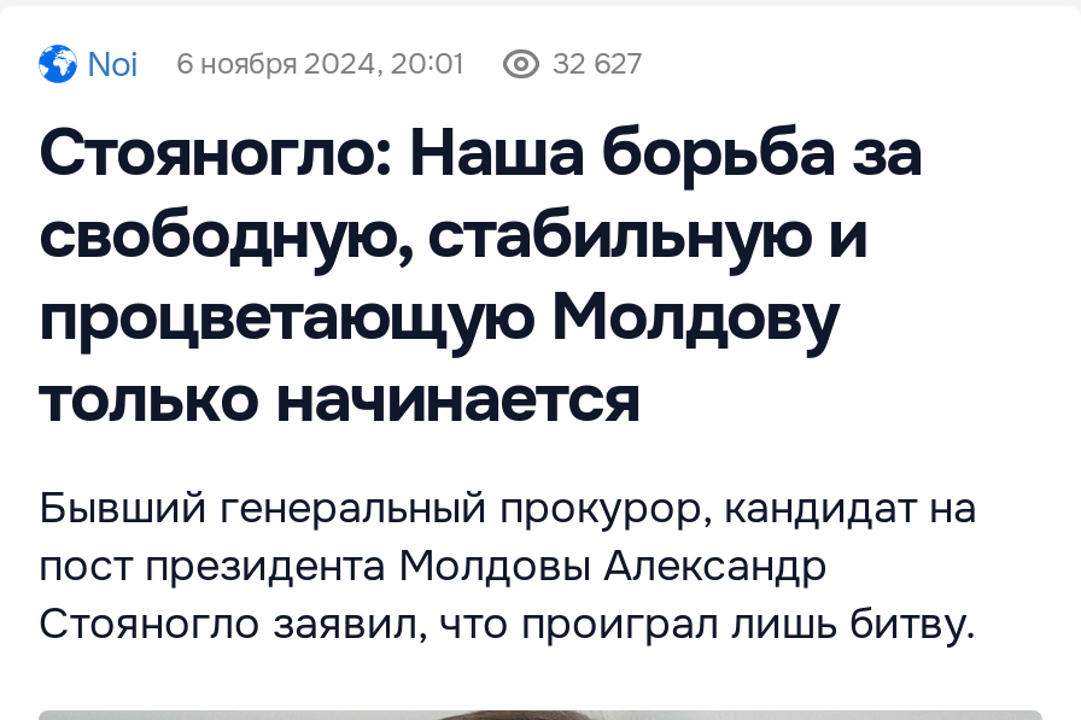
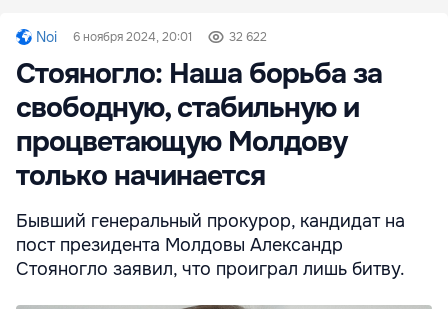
- 32 627
+ 32 622
